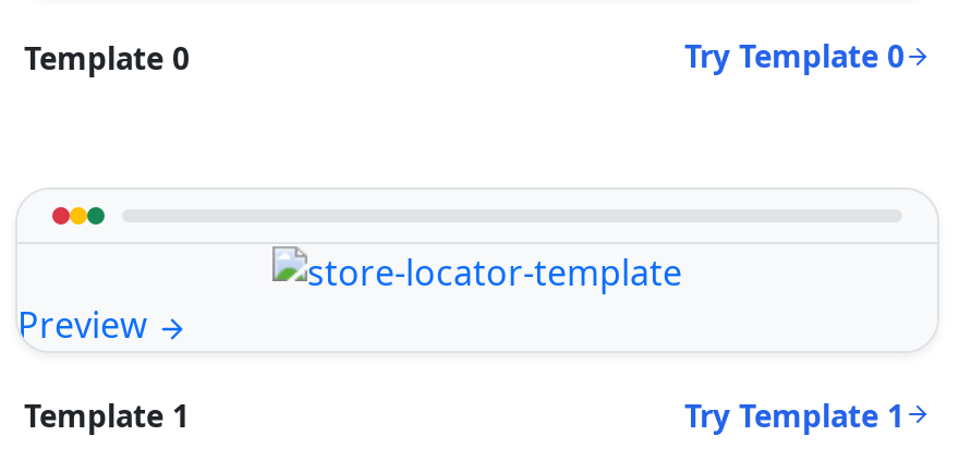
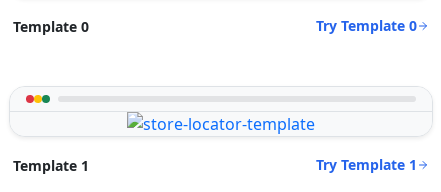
- Preview
